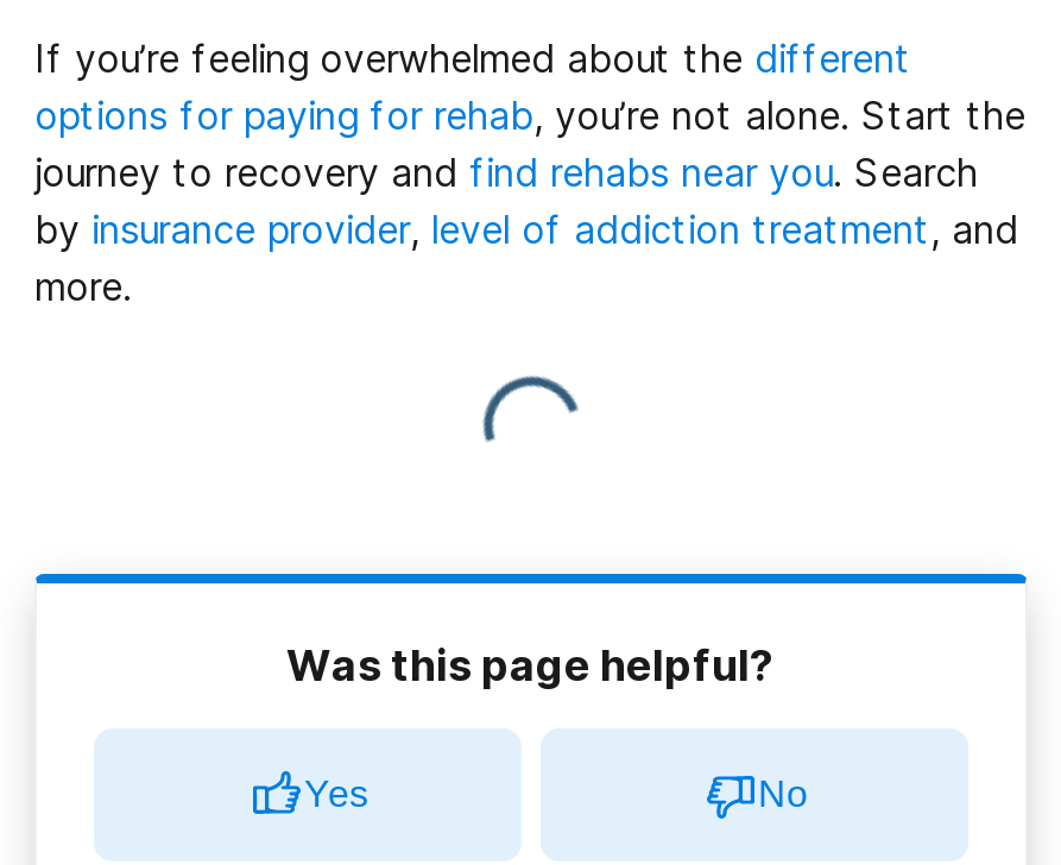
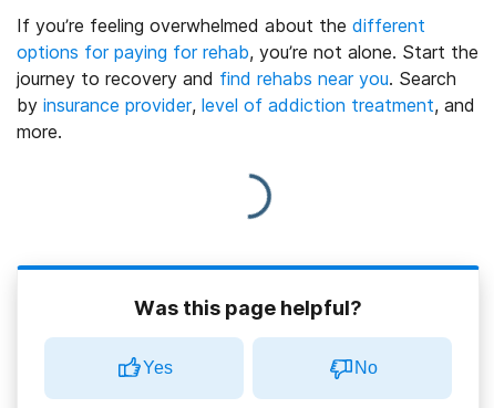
- [image]
+ [image]
